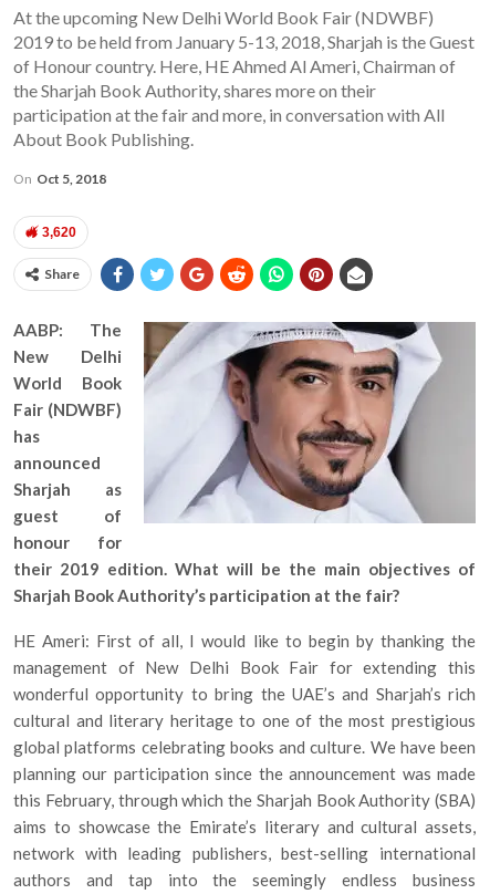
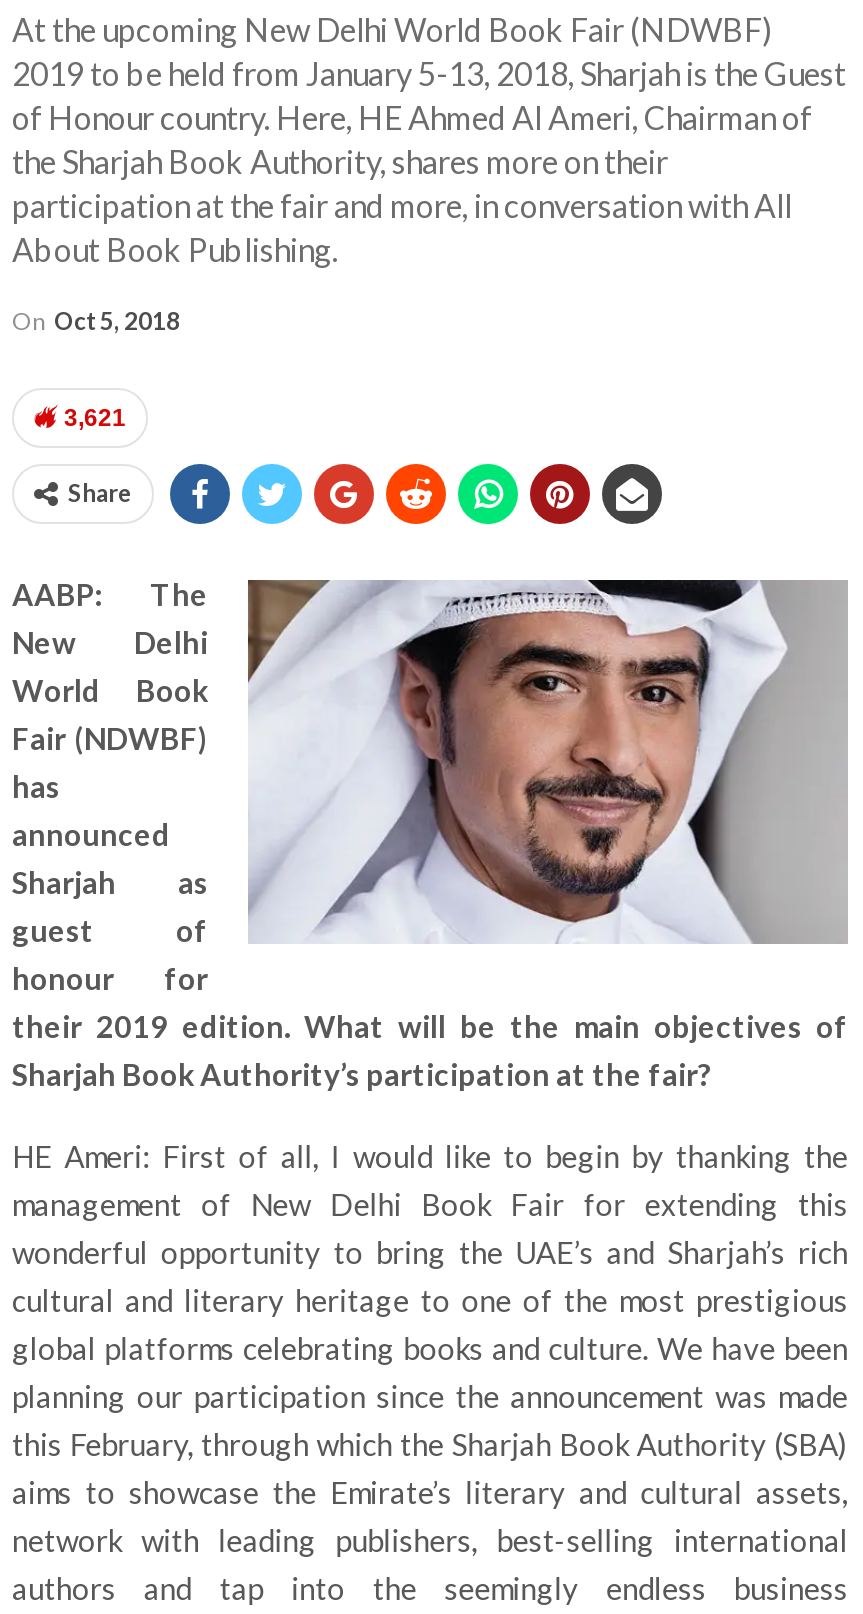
- 3,620
+ 3,621
